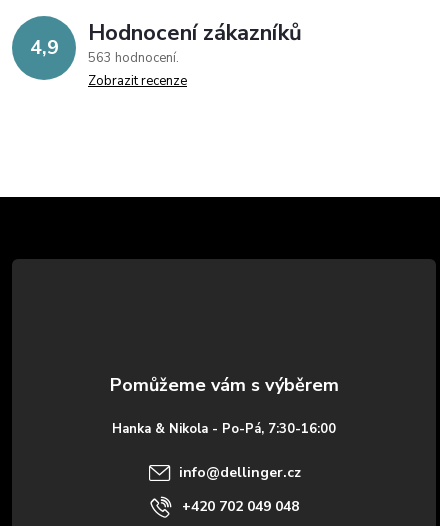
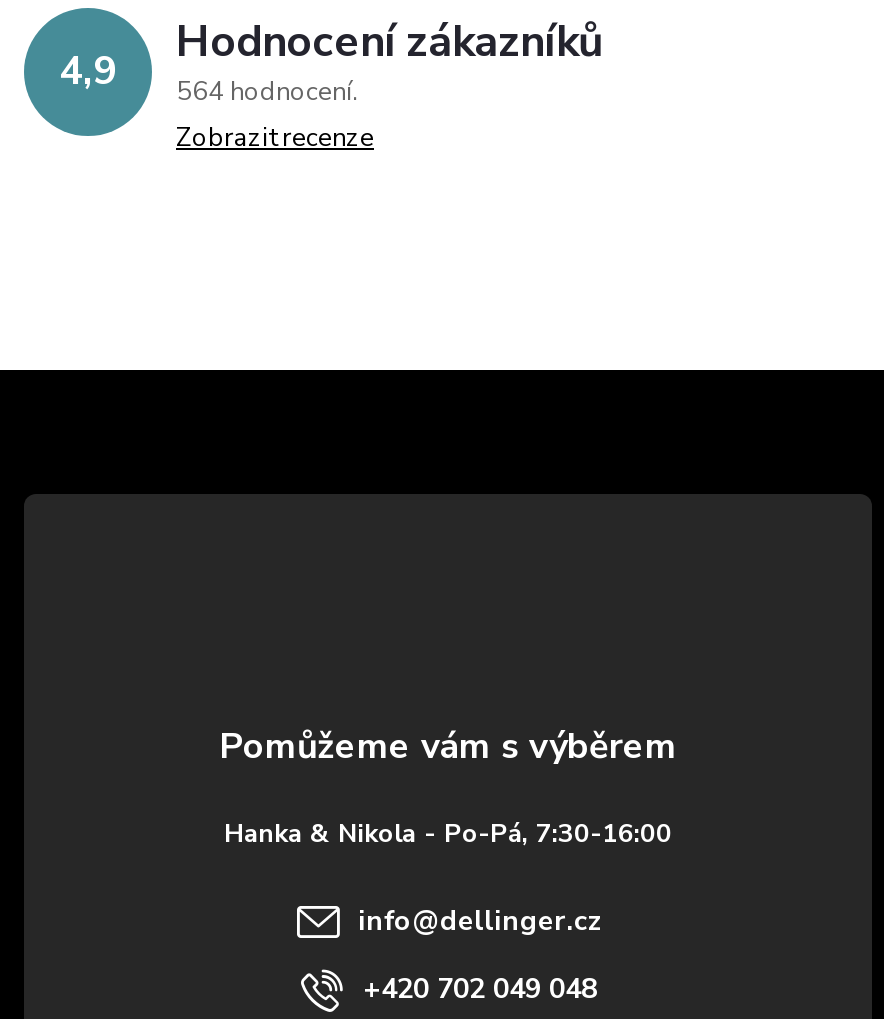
- 4,9 563 hodnocení Hodnocení zákazníků
+ 4,9 564 hodnocení Hodnocení zákazníků
